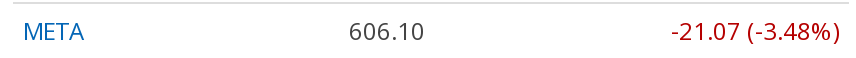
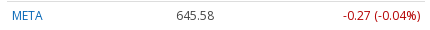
- 606.10
+ 645.58

- -21.07 (-3.48%)
+ -0.27 (-0.04%)
